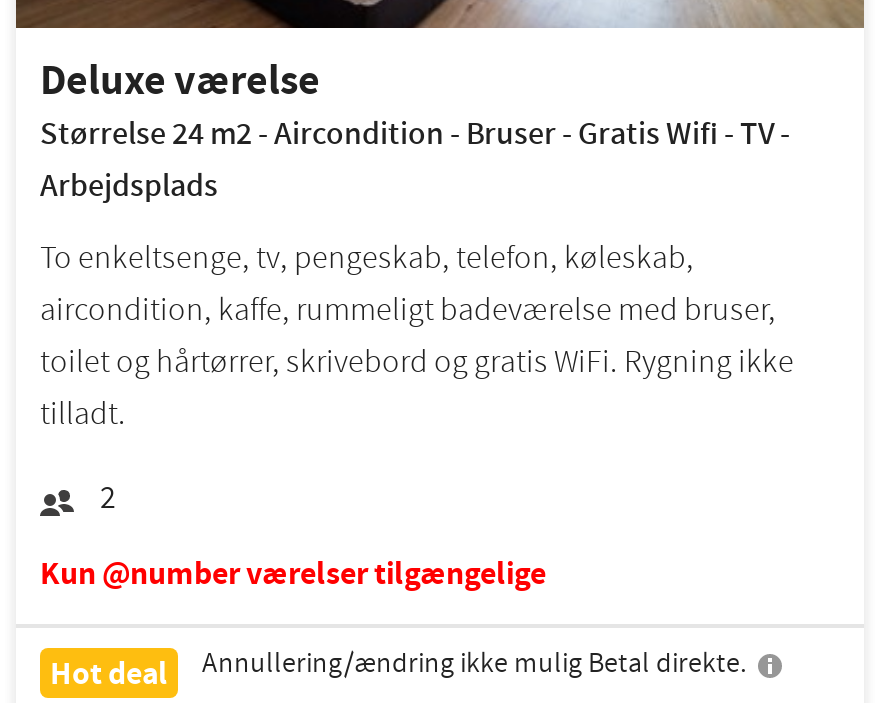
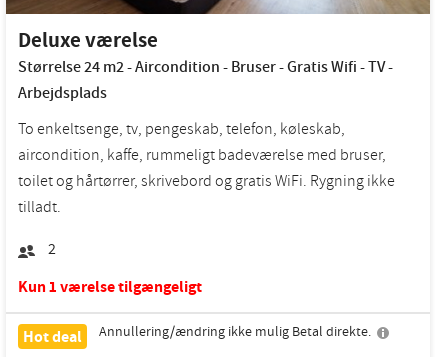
- Kun @number værelser tilgængelige
+ Kun 1 værelse tilgængeligt
